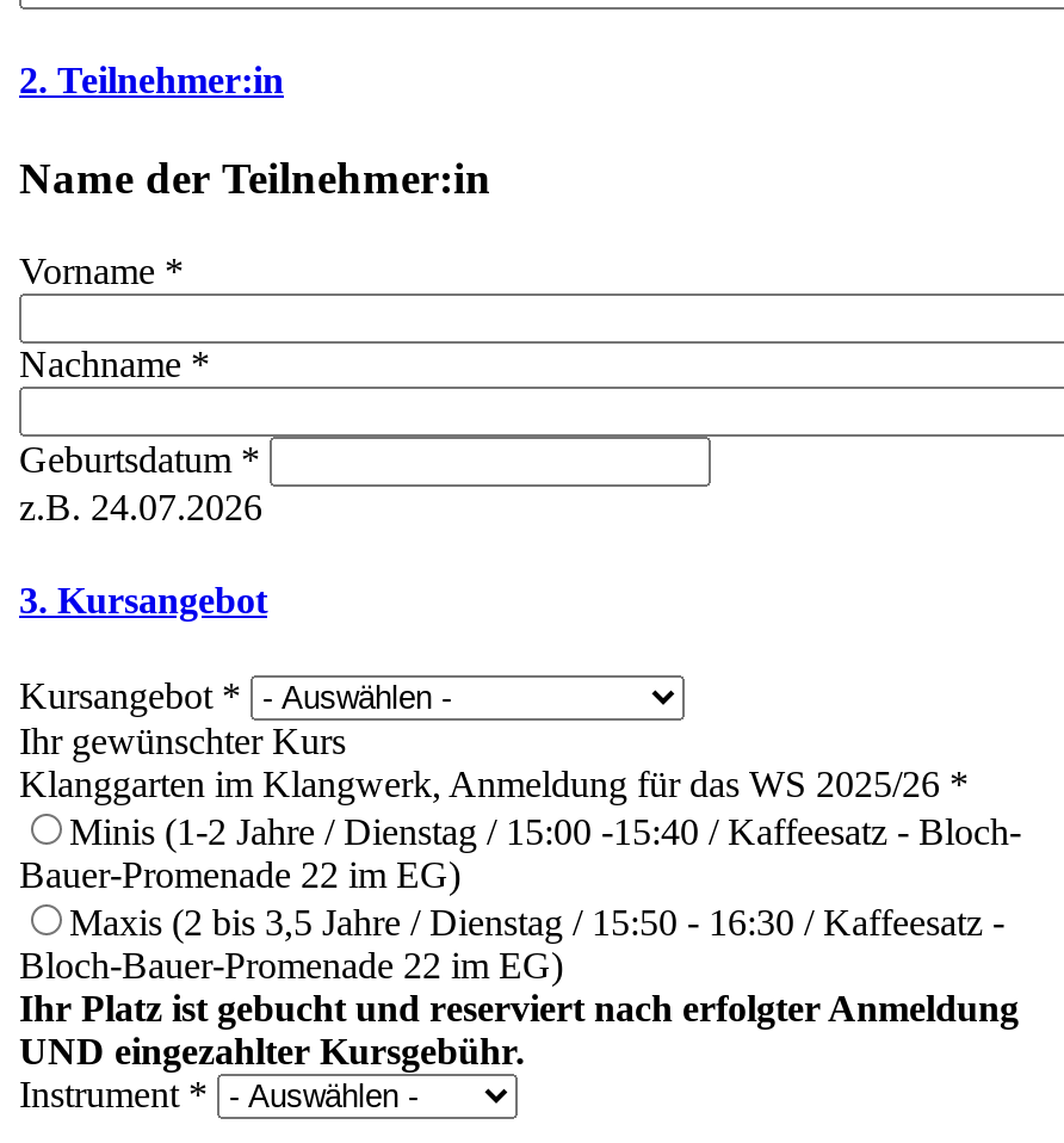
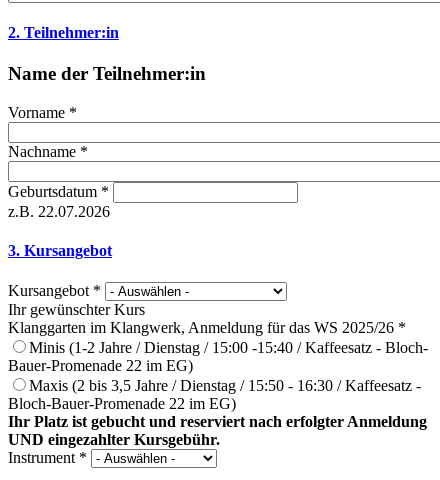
- z.B. 24.07.2026
+ z.B. 22.07.2026
